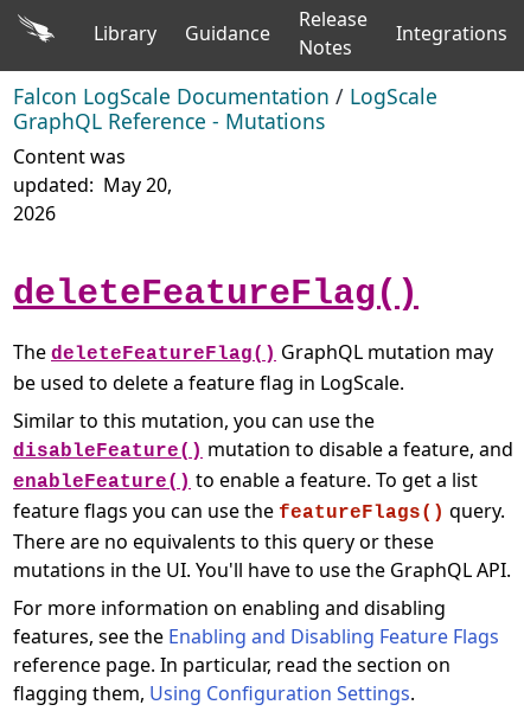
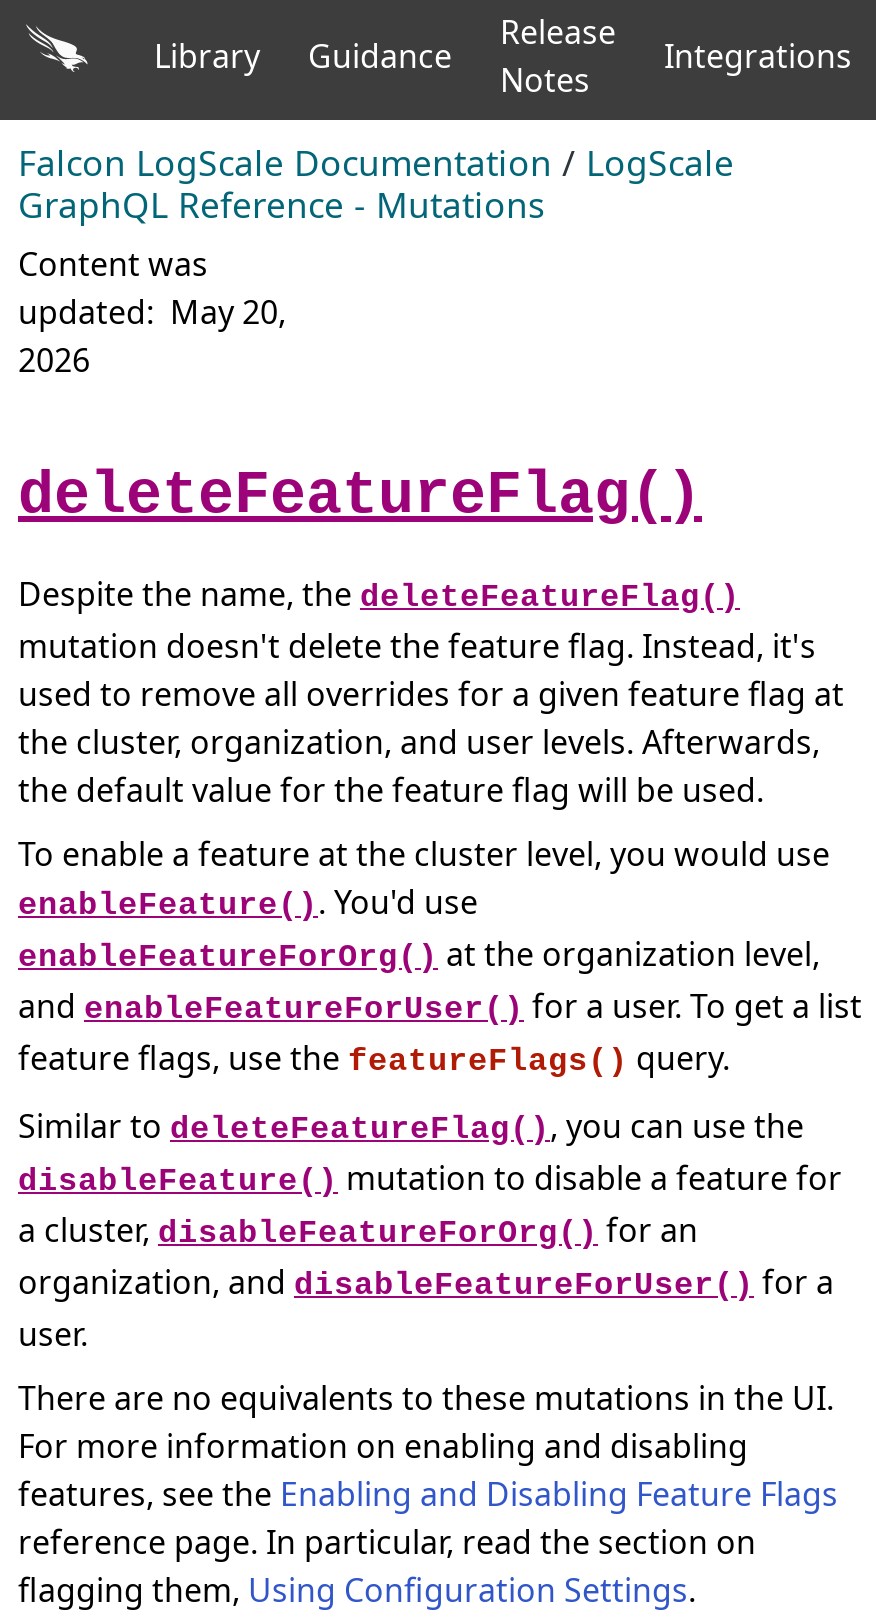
- The deleteFeatureFlag() GraphQL mutation may
- be used to delete a feature flag in LogScale.
- Similar to this mutation, you can use the
- disableFeature() mutation to disable a feature, and
- enableFeature() to enable a feature. To get a list
- feature flags you can use the featureFlags() query.
- There are no equivalents to this query or these
- mutations in the UI. You'll have to use the GraphQL API.
+ Despite the name, the deleteFeatureFlag()
+ mutation doesn't delete the feature flag. Instead, it's
+ used to remove all overrides for a given feature flag at
+ the cluster, organization, and user levels. Afterwards,
+ the default value for the feature flag will be used.
+ To enable a feature at the cluster level, you would use
+ enableFeature(). You'd use
+ enableFeatureForOrg() at the organization level,
+ and enableFeatureForUser() for a user. To get a list
+ feature flags, use the featureFlags() query.
+ Similar to deleteFeatureFlag(), you can use the
+ disableFeature() mutation to disable a feature for
+ a cluster, disableFeatureForOrg() for an
+ organization, and disableFeatureForUser() for a
+ user.
+ There are no equivalents to these mutations in the UI.
